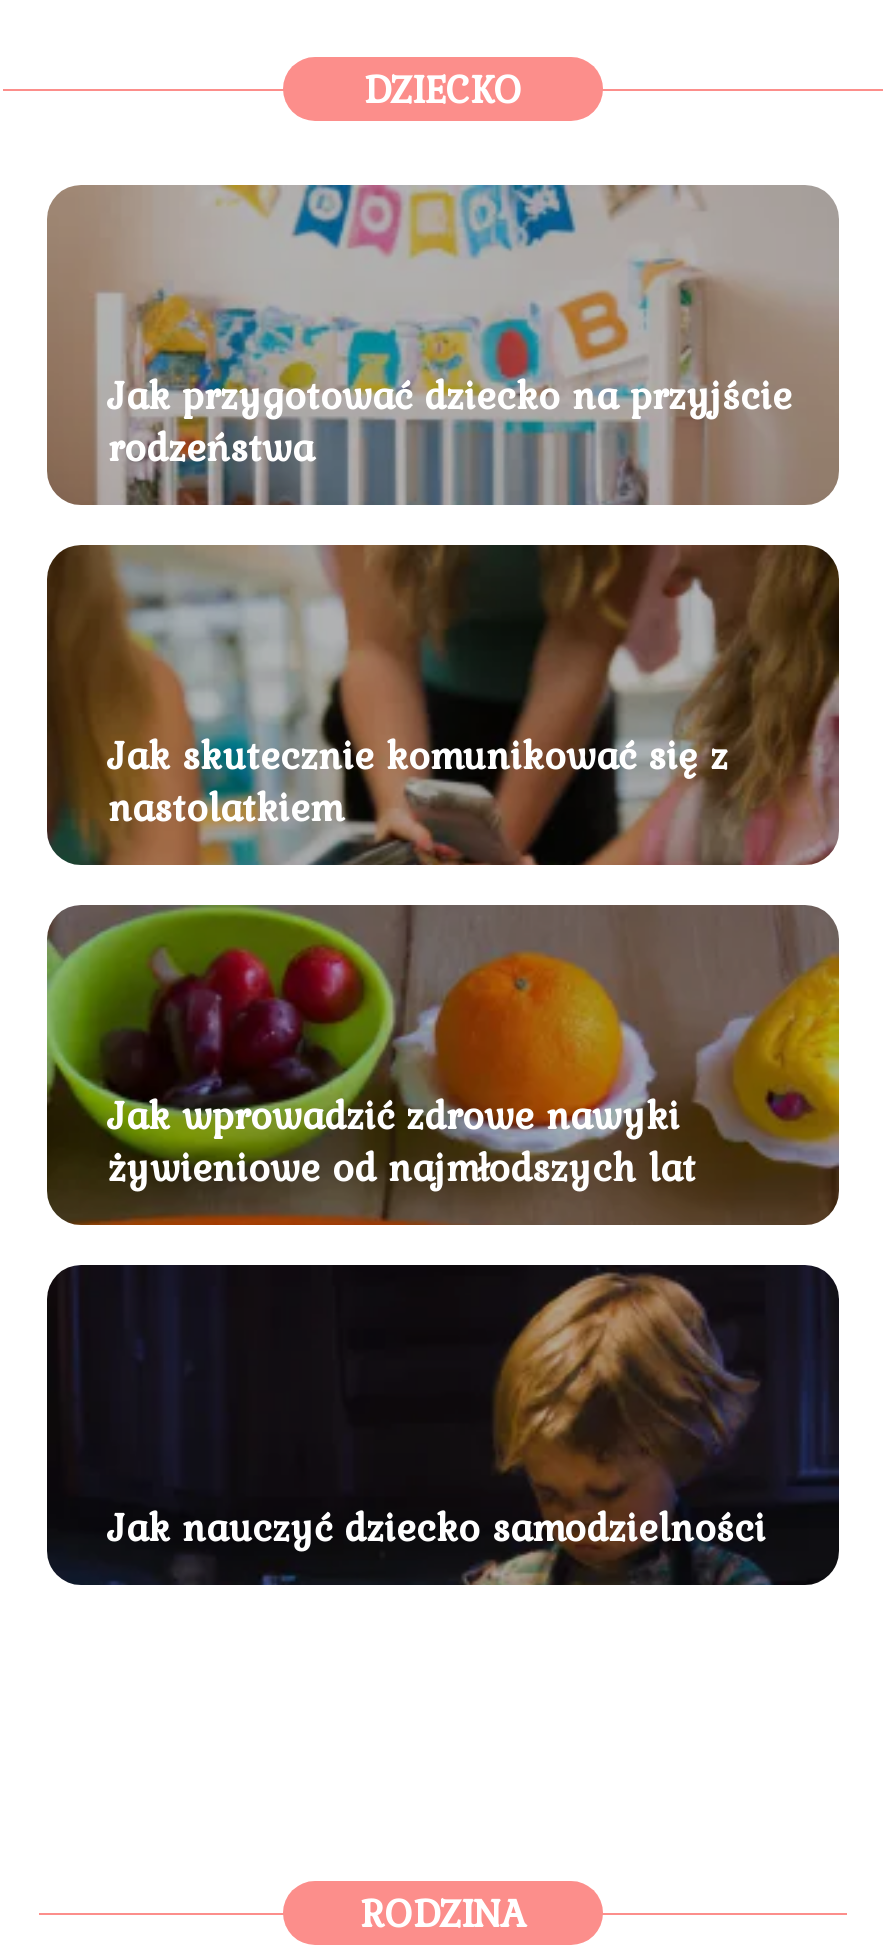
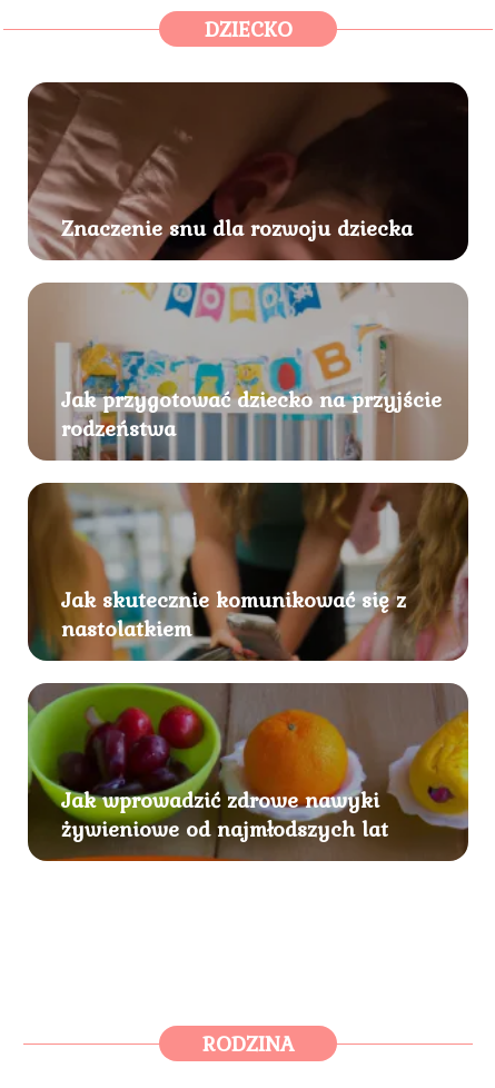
+ [image]
+ Znaczenie snu dla rozwoju dziecka

moved down: [image]

moved down: [image] | Jak przygotować dziecko na przyjście | rodzeństwa | Jak skutecznie komunikować się z | nastolatkiem | Jak wprowadzić zdrowe nawyki | żywieniowe od najmłodszych lat

- [image]
- Jak nauczyć dziecko samodzielności
